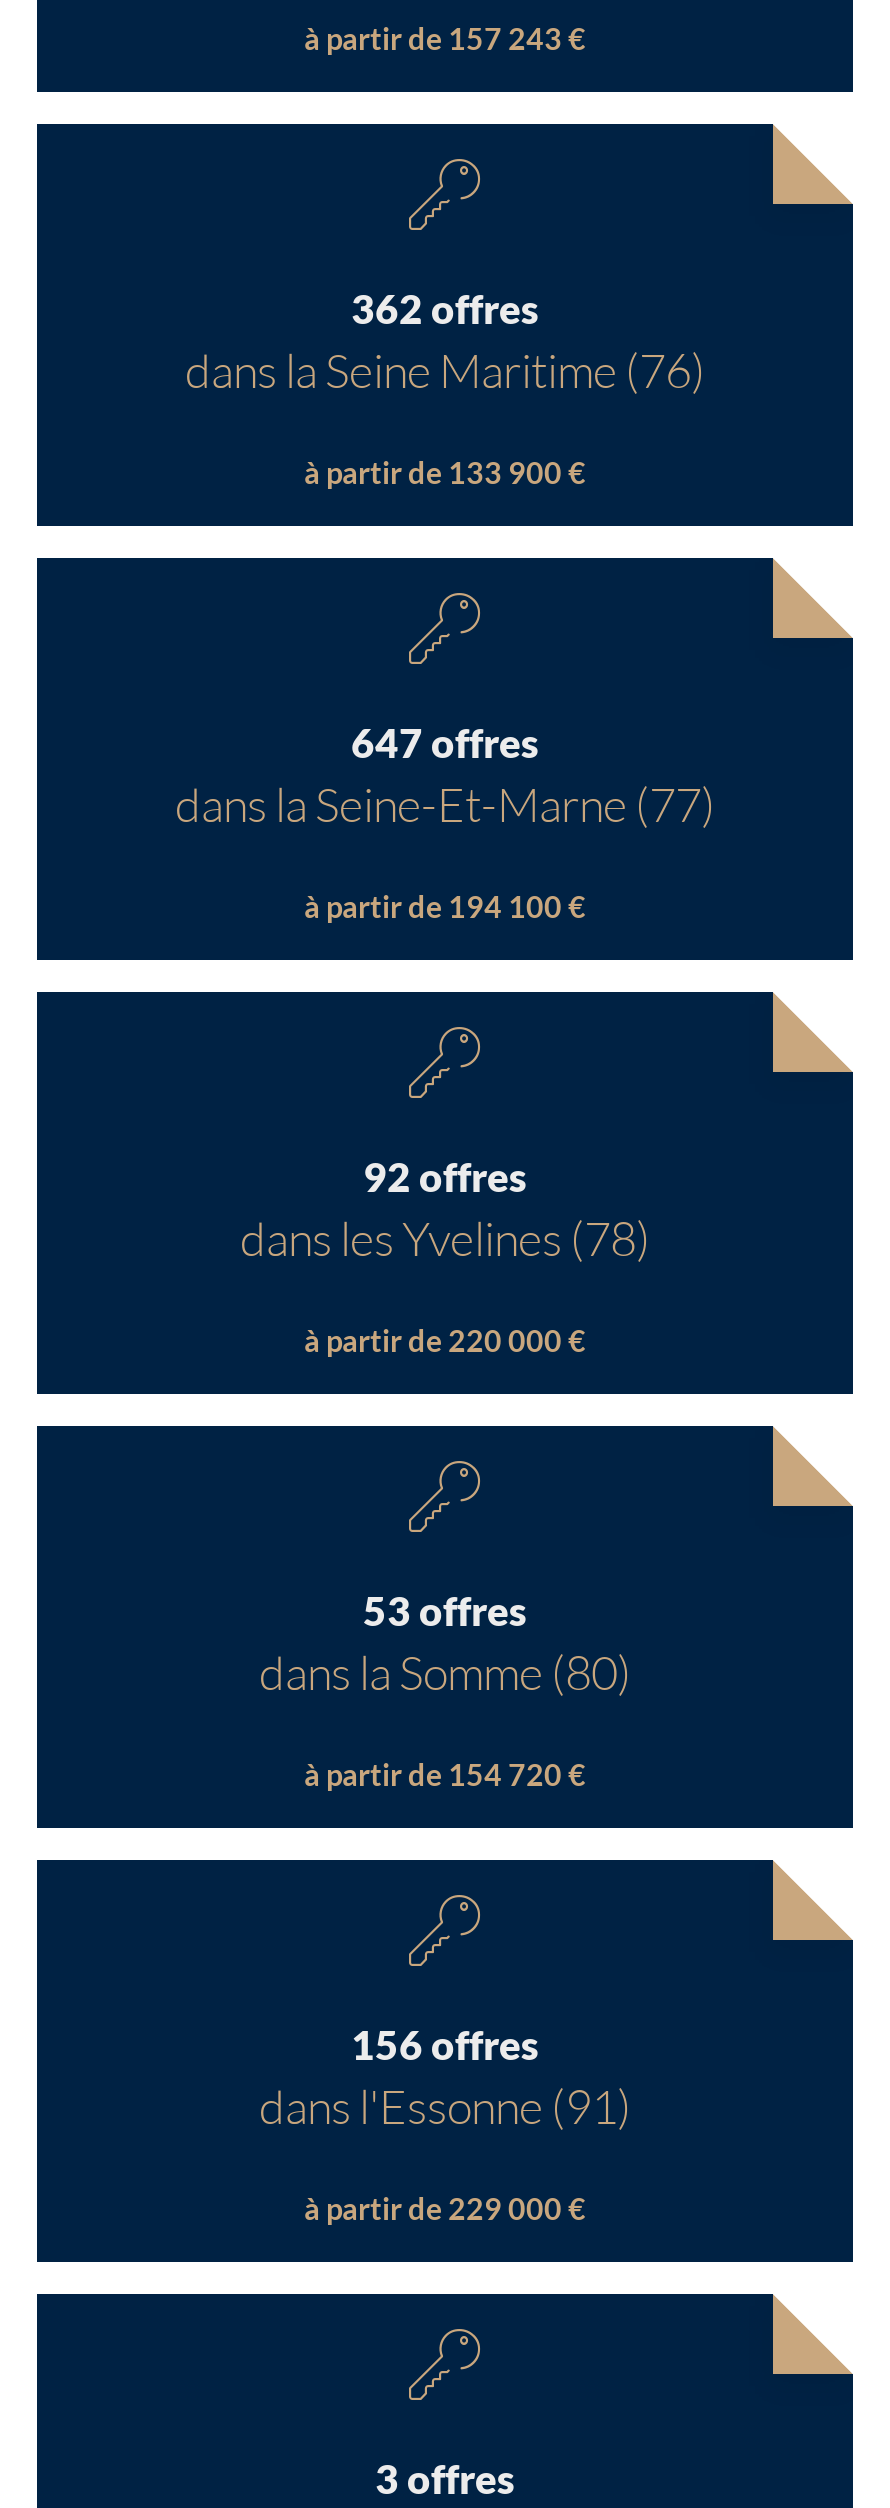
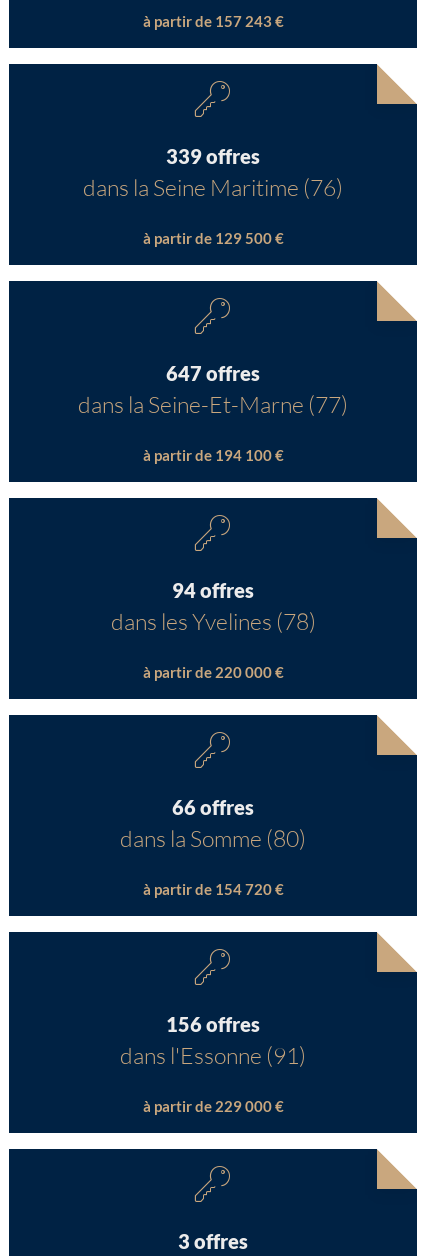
- 362 offres
+ 339 offres

- à partir de 133 900 €
+ à partir de 129 500 €

- 92 offres
+ 94 offres

- 53 offres
+ 66 offres
